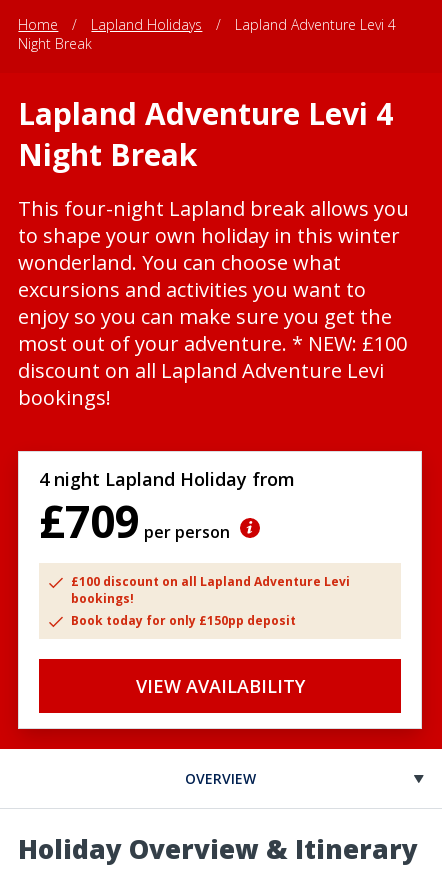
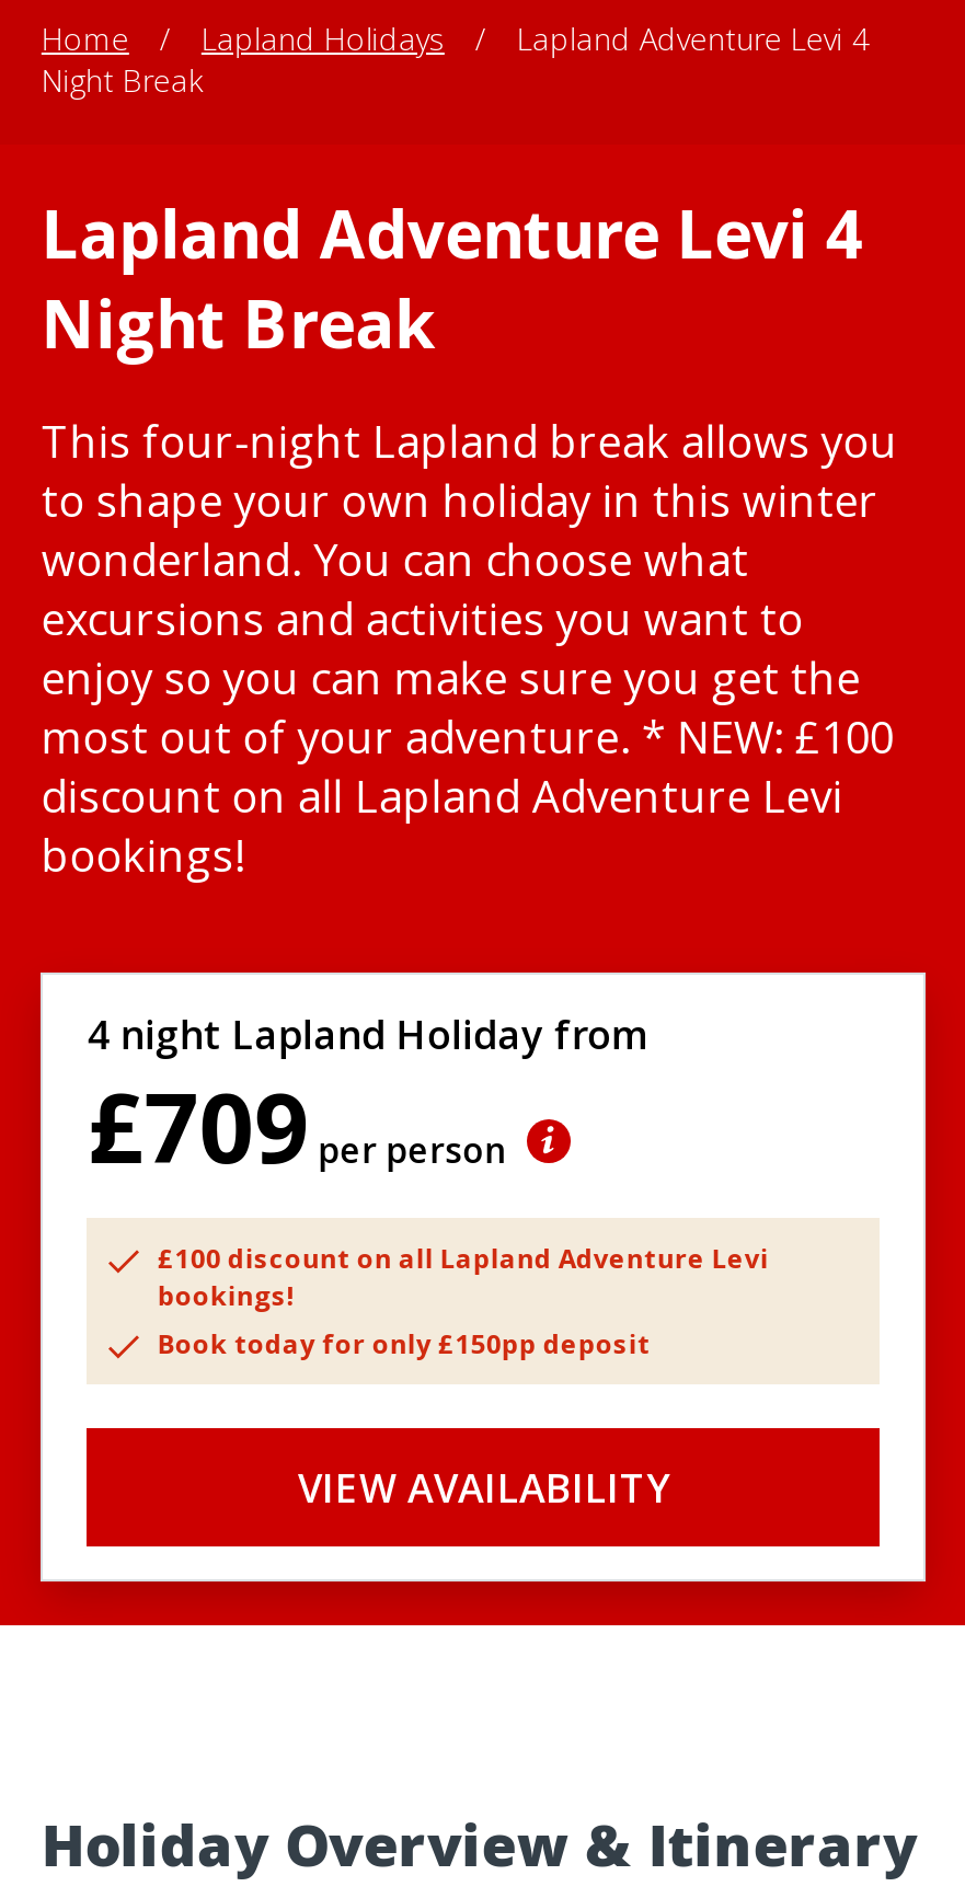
- OVERVIEW
